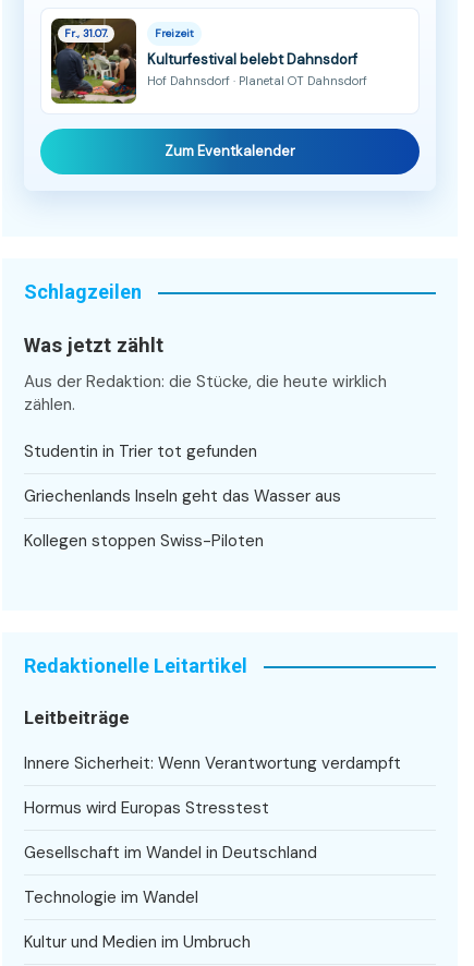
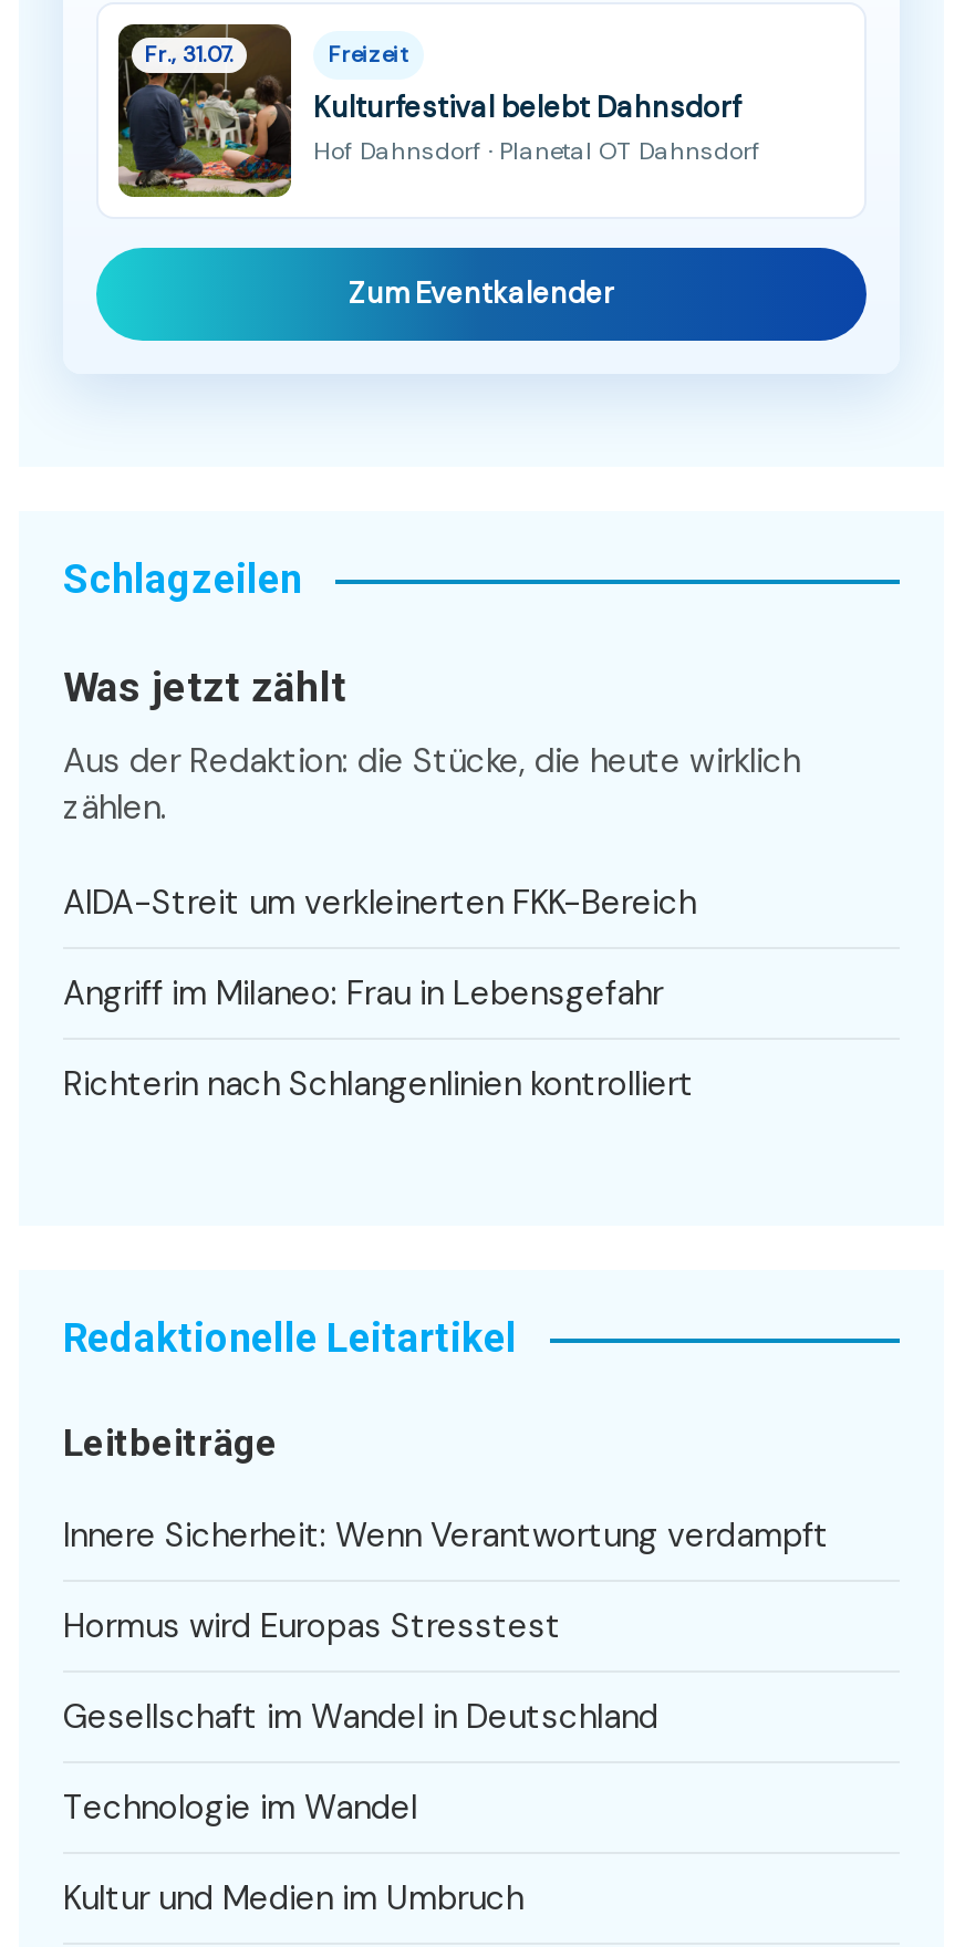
- Studentin in Trier tot gefunden
+ AIDA-Streit um verkleinerten FKK-Bereich

- Griechenlands Inseln geht das Wasser aus
+ Angriff im Milaneo: Frau in Lebensgefahr

- Kollegen stoppen Swiss-Piloten
+ Richterin nach Schlangenlinien kontrolliert
